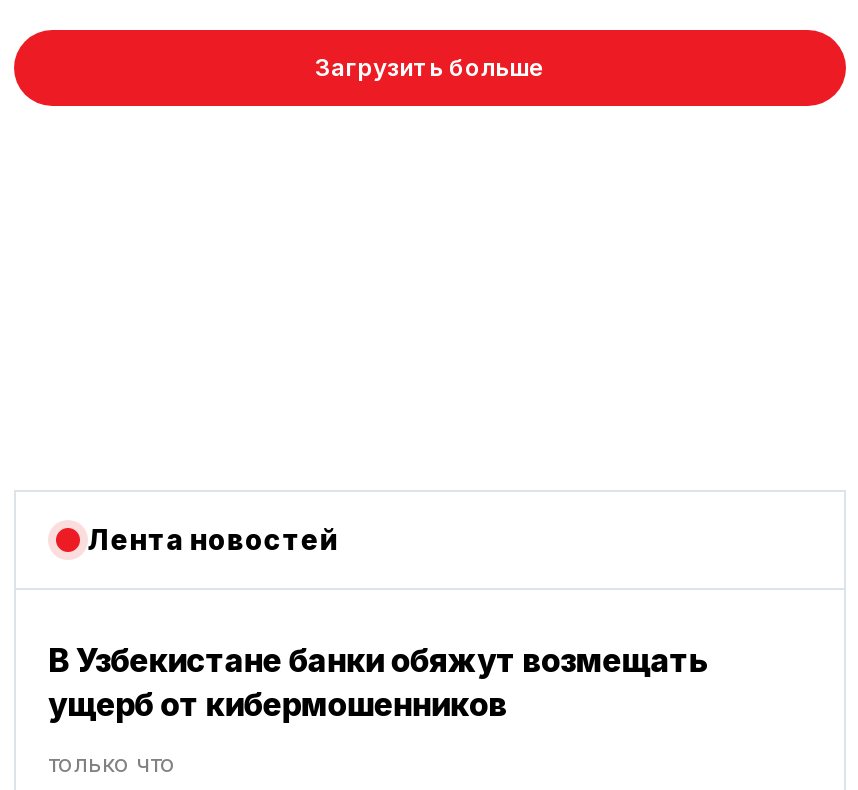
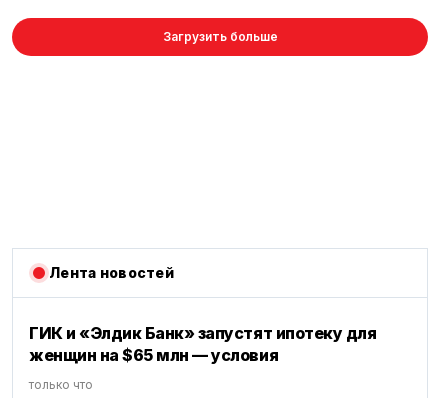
- В Узбекистане банки обяжут возмещать
- ущерб от кибермошенников
+ ГИК и «Элдик Банк» запустят ипотеку для
+ женщин на $65 млн — условия
